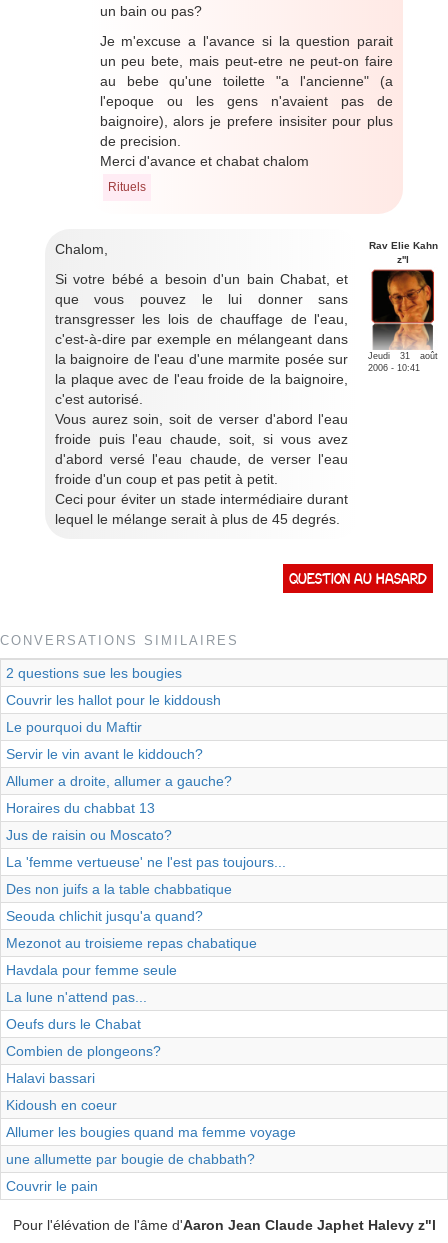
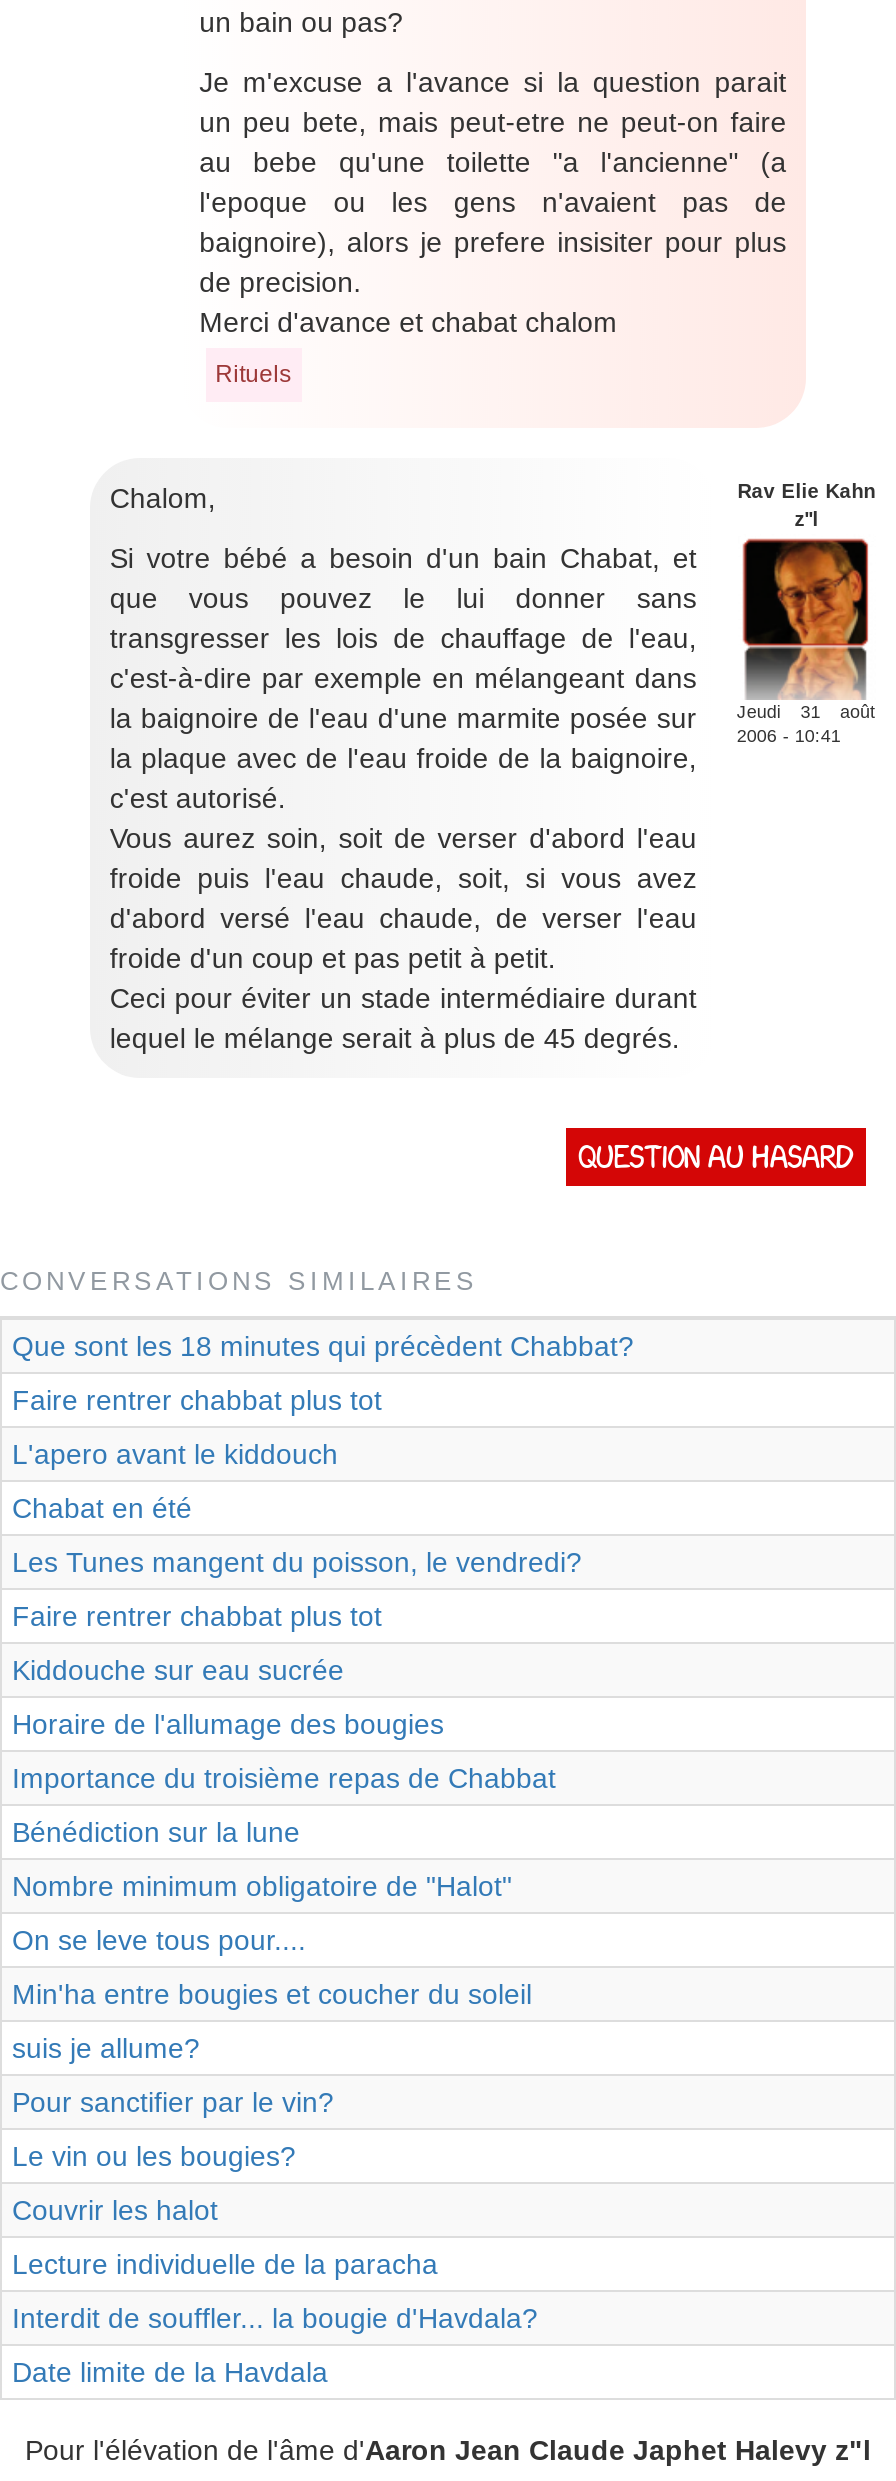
- 2 questions sue les bougies
+ Que sont les 18 minutes qui précèdent Chabbat?

- Couvrir les hallot pour le kiddoush
+ Faire rentrer chabbat plus tot

- Le pourquoi du Maftir
+ L'apero avant le kiddouch

- Servir le vin avant le kiddouch?
+ Chabat en été

- Allumer a droite, allumer a gauche?
+ Les Tunes mangent du poisson, le vendredi?

- Horaires du chabbat 13
+ Faire rentrer chabbat plus tot

- Jus de raisin ou Moscato?
+ Kiddouche sur eau sucrée

- La 'femme vertueuse' ne l'est pas toujours...
+ Horaire de l'allumage des bougies

- Des non juifs a la table chabbatique
+ Importance du troisième repas de Chabbat

- Seouda chlichit jusqu'a quand?
+ Bénédiction sur la lune

- Mezonot au troisieme repas chabatique
+ Nombre minimum obligatoire de "Halot"

- Havdala pour femme seule
+ On se leve tous pour....

- La lune n'attend pas...
+ Min'ha entre bougies et coucher du soleil

- Oeufs durs le Chabat
+ suis je allume?

- Combien de plongeons?
+ Pour sanctifier par le vin?

- Halavi bassari
+ Le vin ou les bougies?

- Kidoush en coeur
+ Couvrir les halot

- Allumer les bougies quand ma femme voyage
+ Lecture individuelle de la paracha

- une allumette par bougie de chabbath?
+ Interdit de souffler... la bougie d'Havdala?

- Couvrir le pain
+ Date limite de la Havdala
